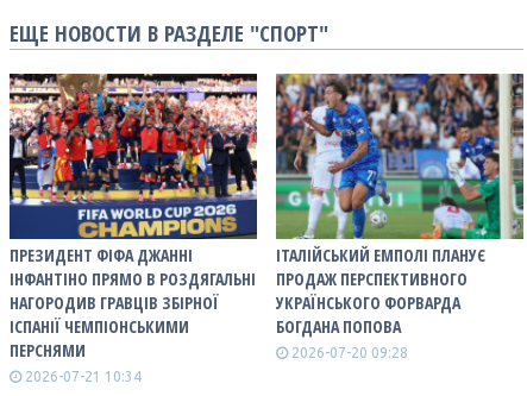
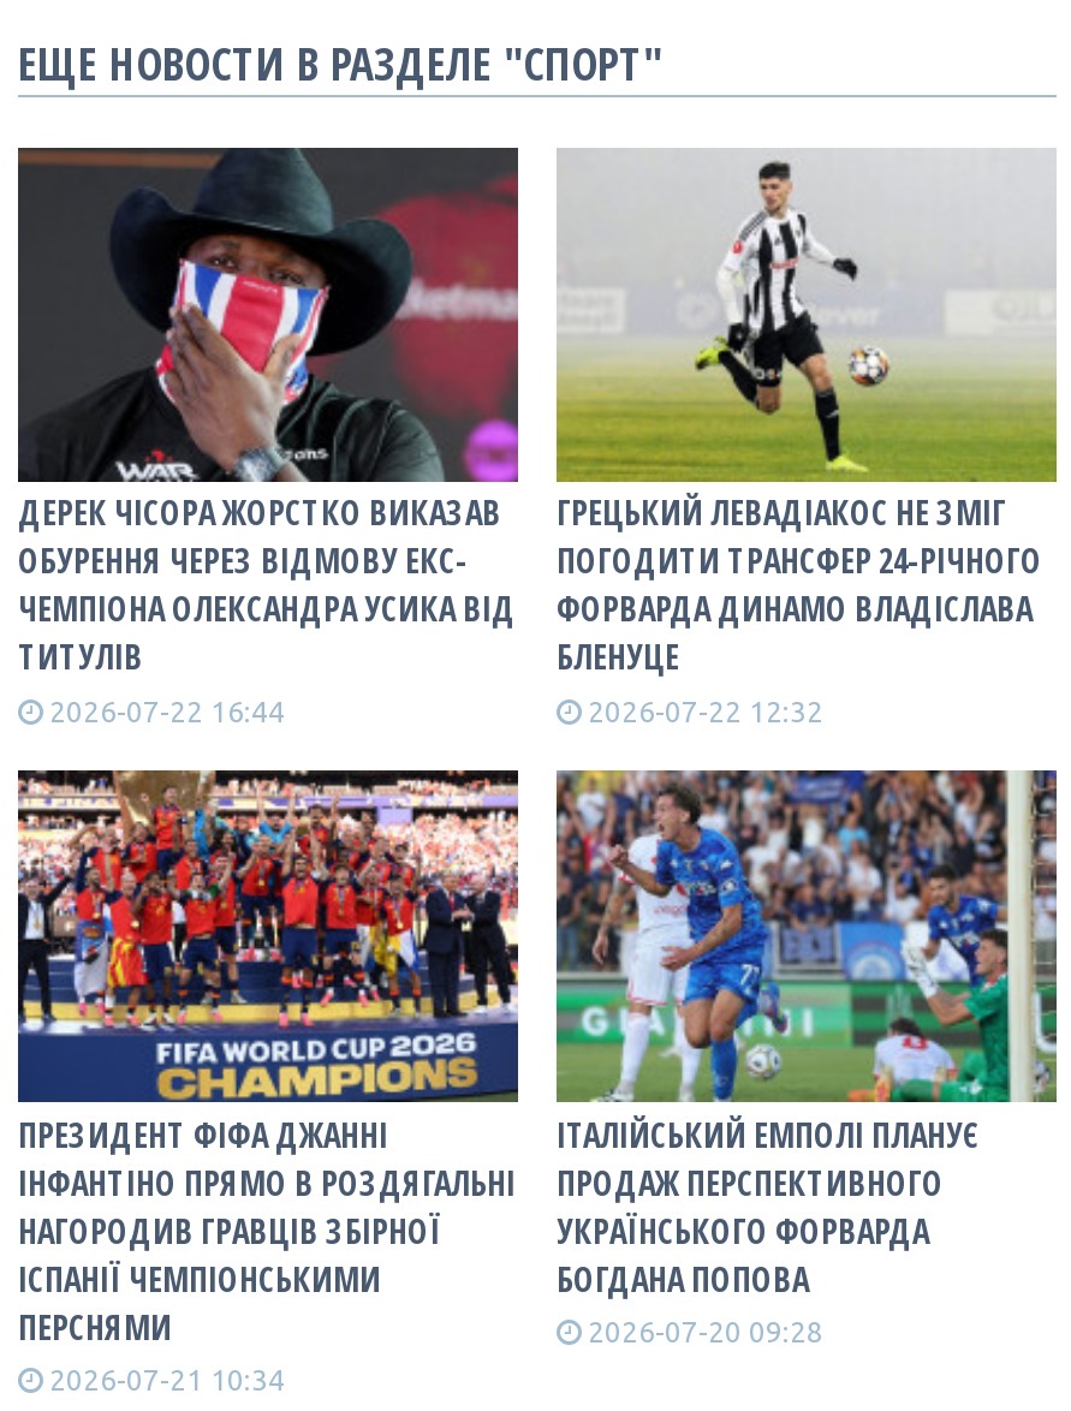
+ [image]
+ ДЕРЕК ЧІСОРА ЖОРСТКО ВИКАЗАВ
+ ОБУРЕННЯ ЧЕРЕЗ ВІДМОВУ ЕКС-
+ ЧЕМПІОНА ОЛЕКСАНДРА УСИКА ВІД
+ ТИТУЛІВ
+ 2026-07-22 16:44

+ [image]
+ ГРЕЦЬКИЙ ЛЕВАДІАКОС НЕ ЗМІГ
+ ПОГОДИТИ ТРАНСФЕР 24-РІЧНОГО
+ ФОРВАРДА ДИНАМО ВЛАДІСЛАВА
+ БЛЕНУЦЕ
+ 2026-07-22 12:32
